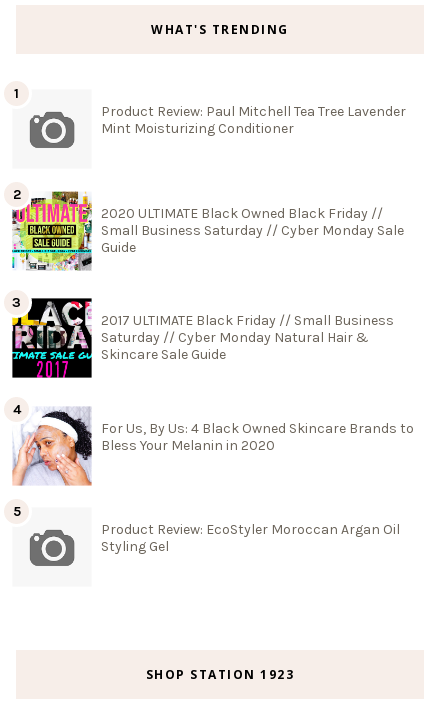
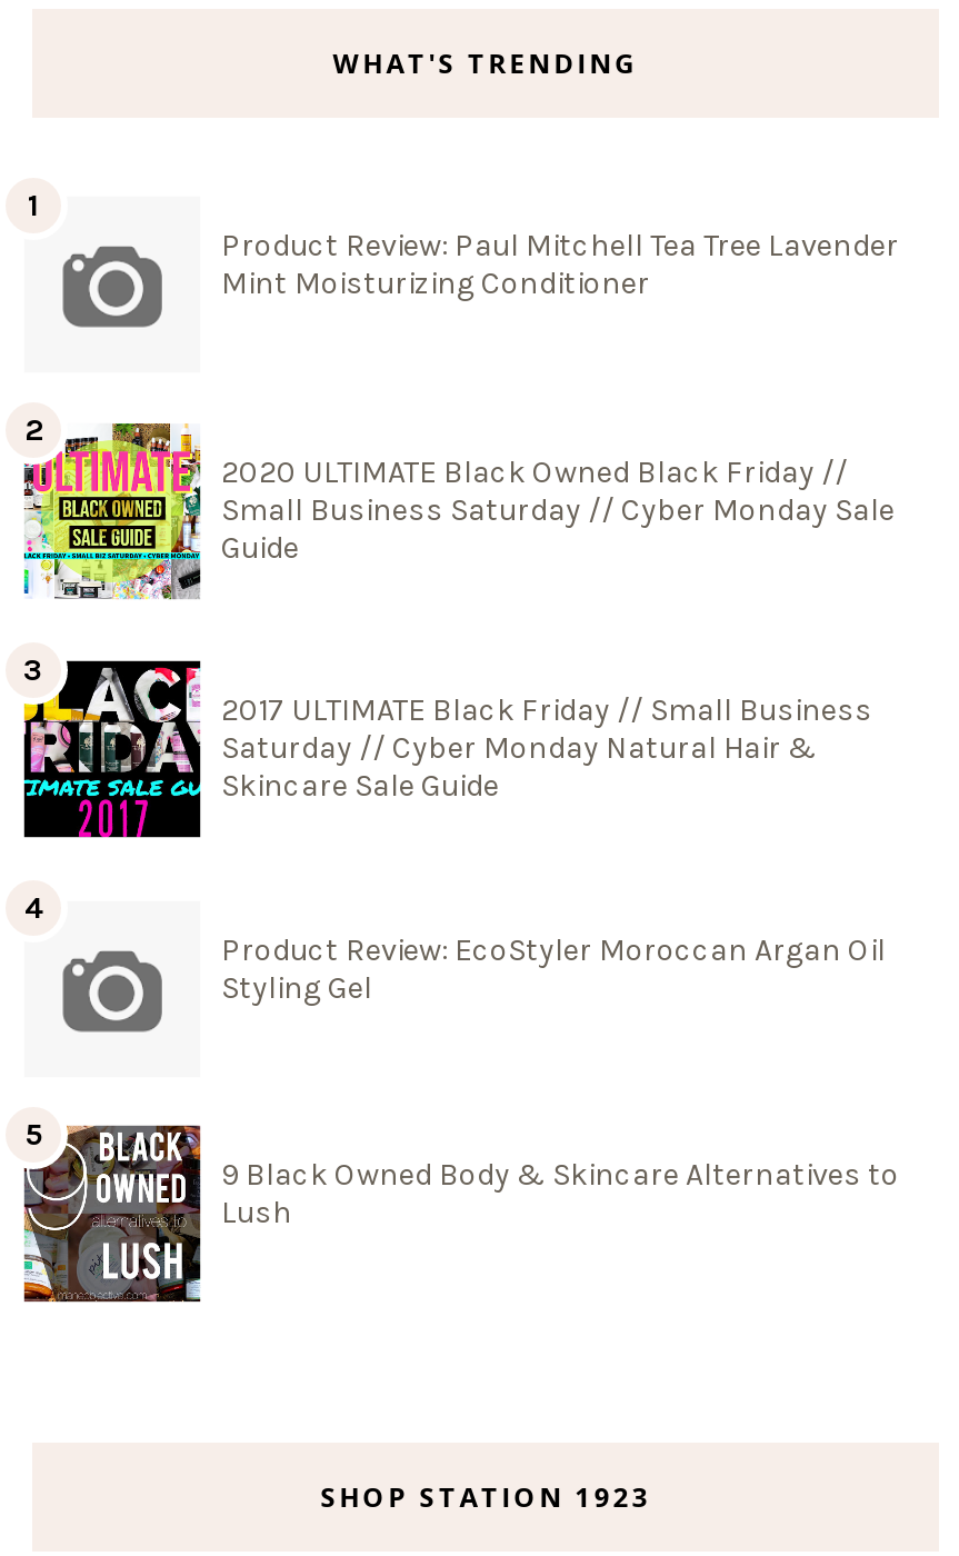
- [image]
- For Us, By Us: 4 Black Owned Skincare Brands to
- Bless Your Melanin in 2020

moved up: Product Review: EcoStyler Moroccan Argan Oil | Styling Gel

+ [image]
+ 9 Black Owned Body & Skincare Alternatives to
+ Lush
